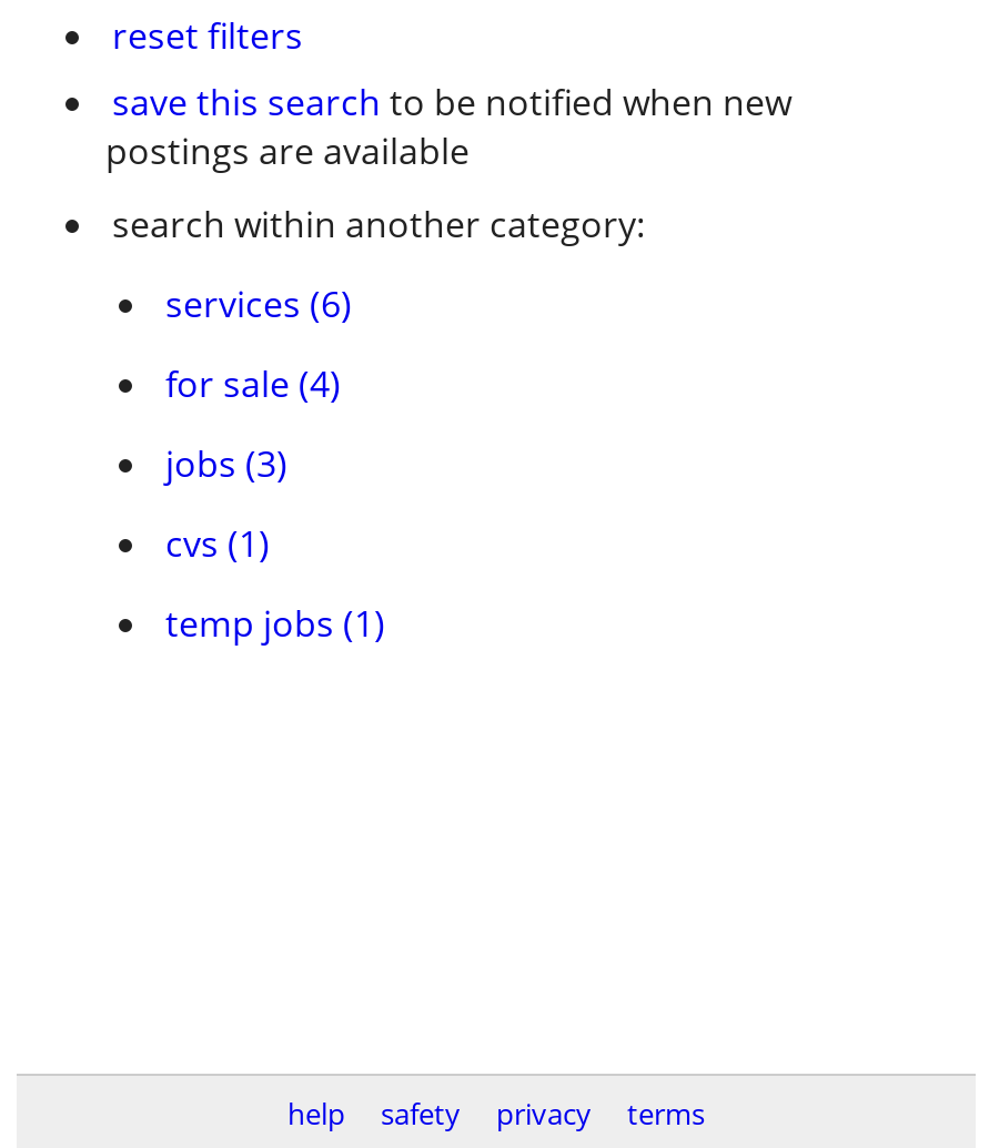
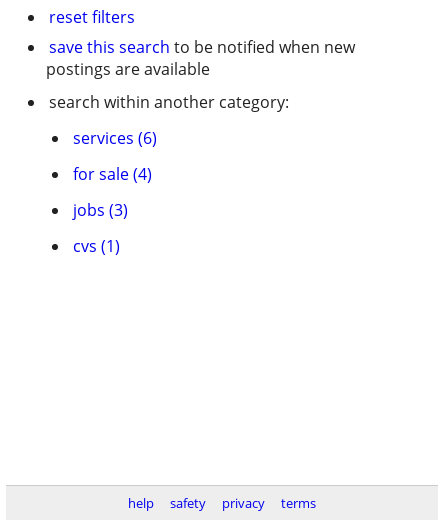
- temp jobs (1)
